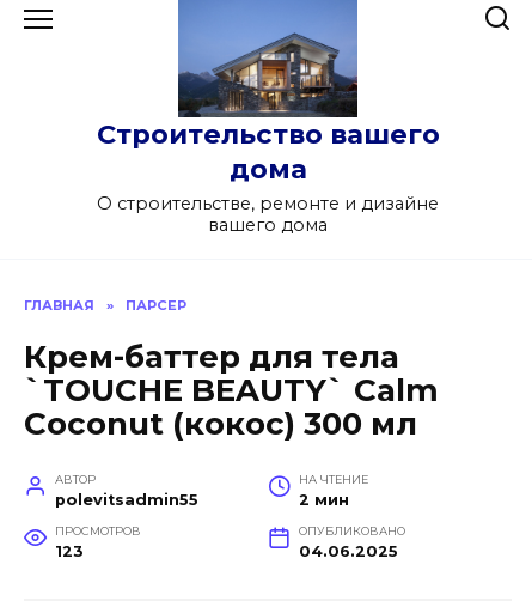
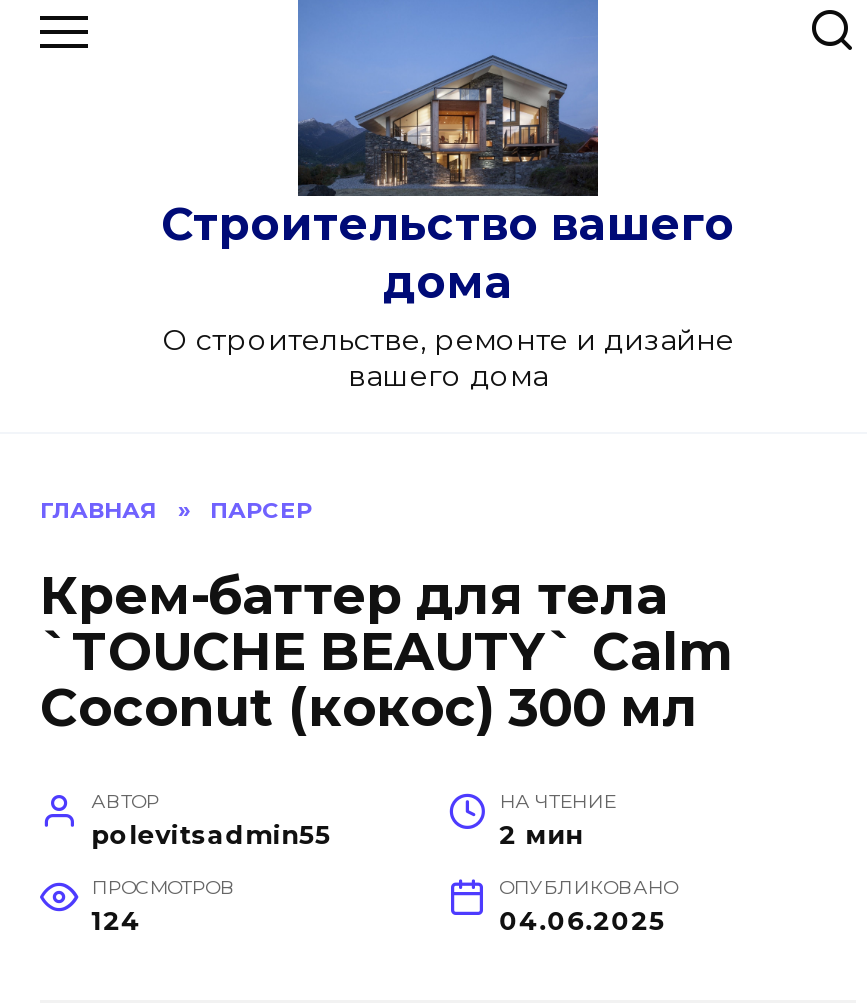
- 123
+ 124
